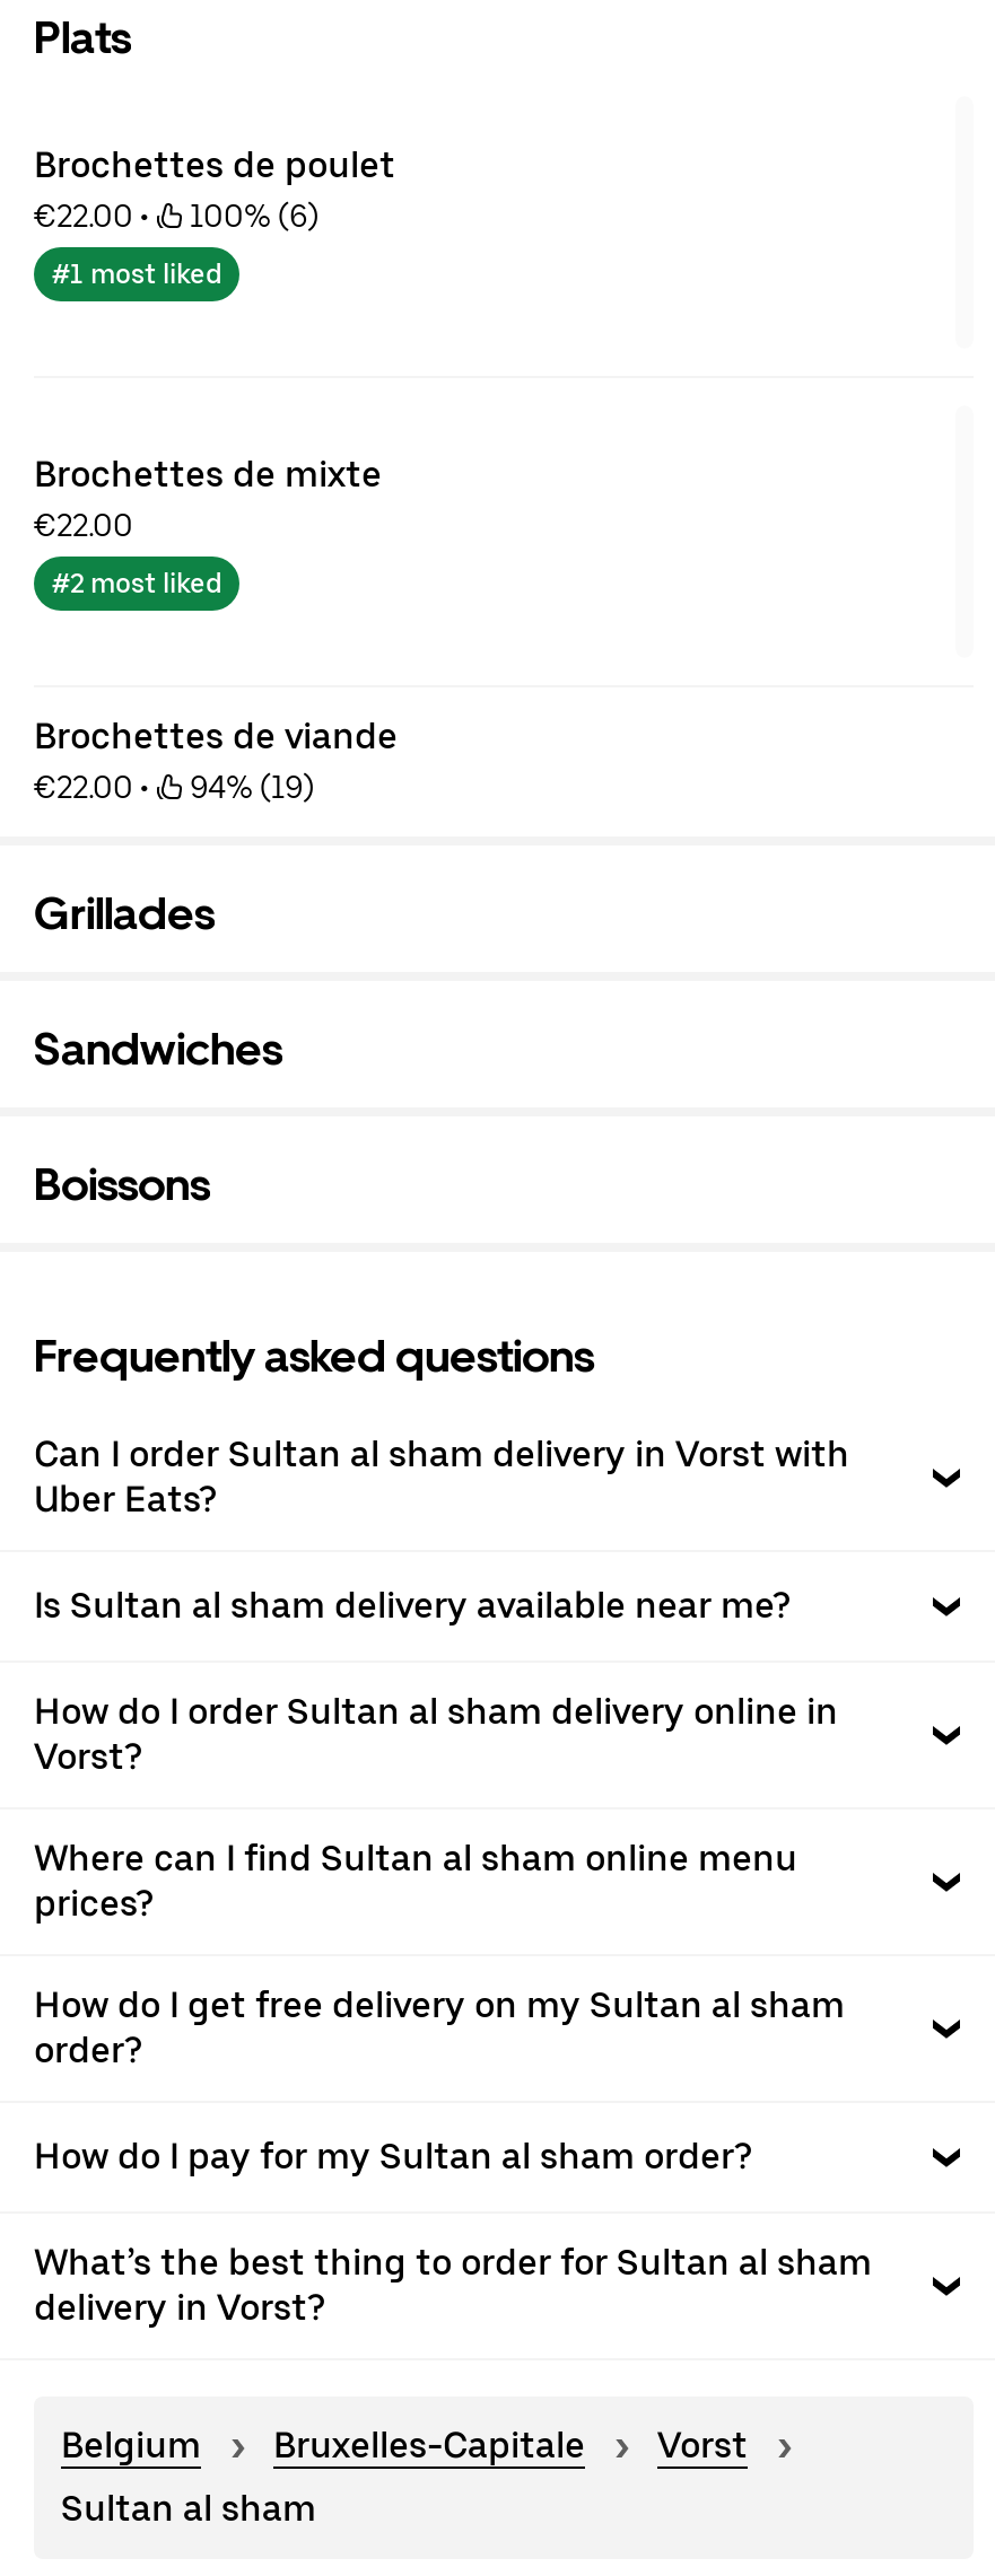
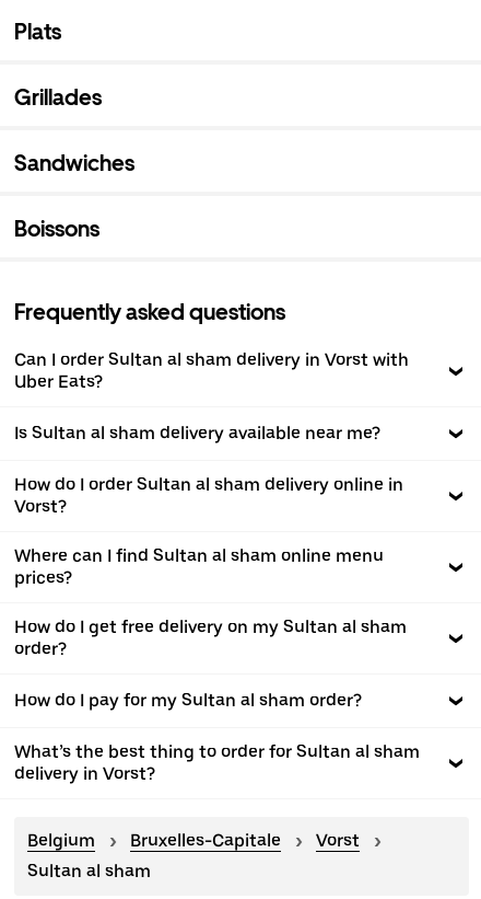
- Brochettes de poulet
- €22.00 •
- 100% (6)
- #1 most liked

- Brochettes de mixte
- €22.00
- #2 most liked

- Brochettes de viande
- €22.00 •
- 94% (19)
